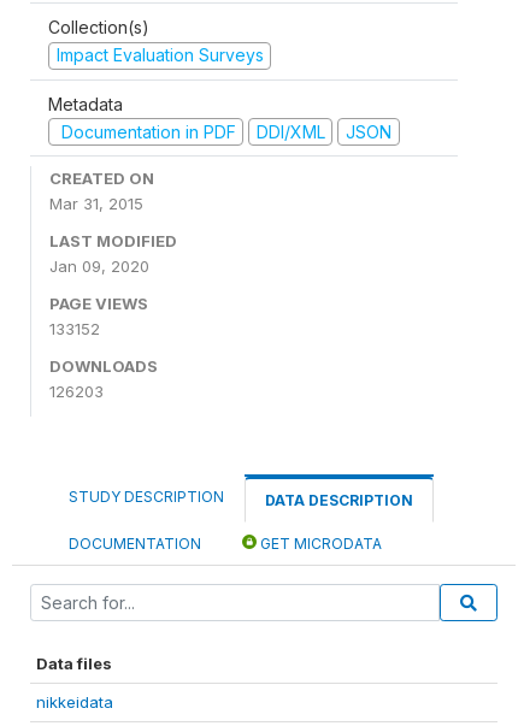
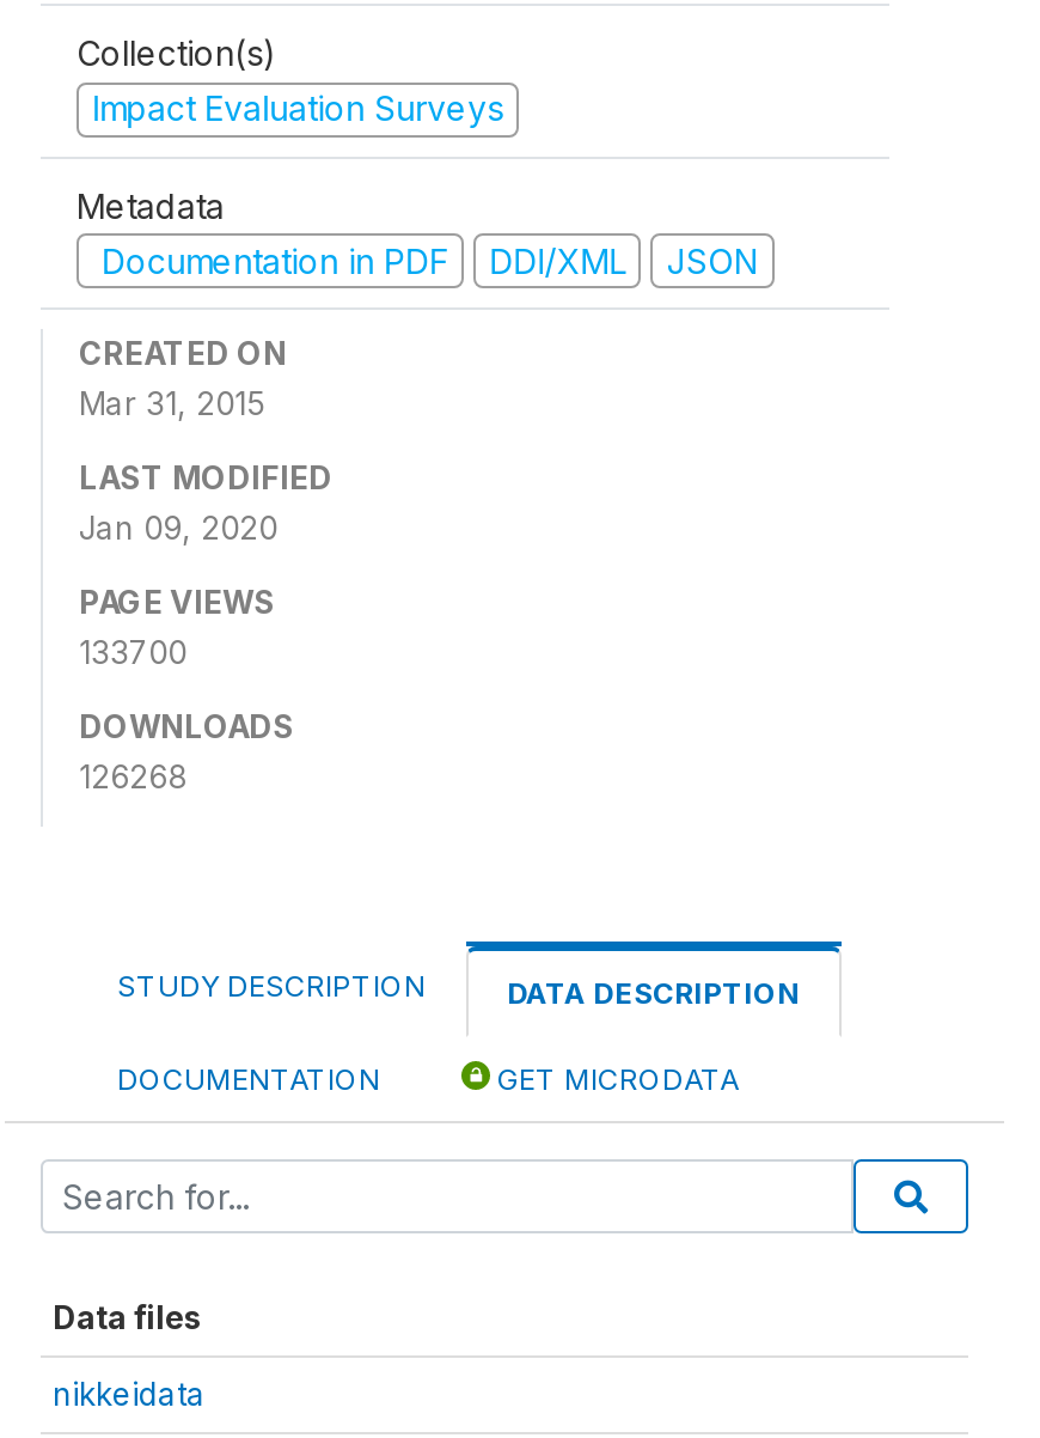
- 133152
+ 133700

- 126203
+ 126268
